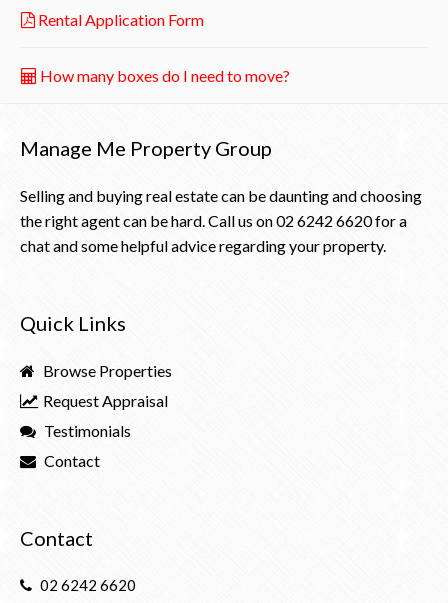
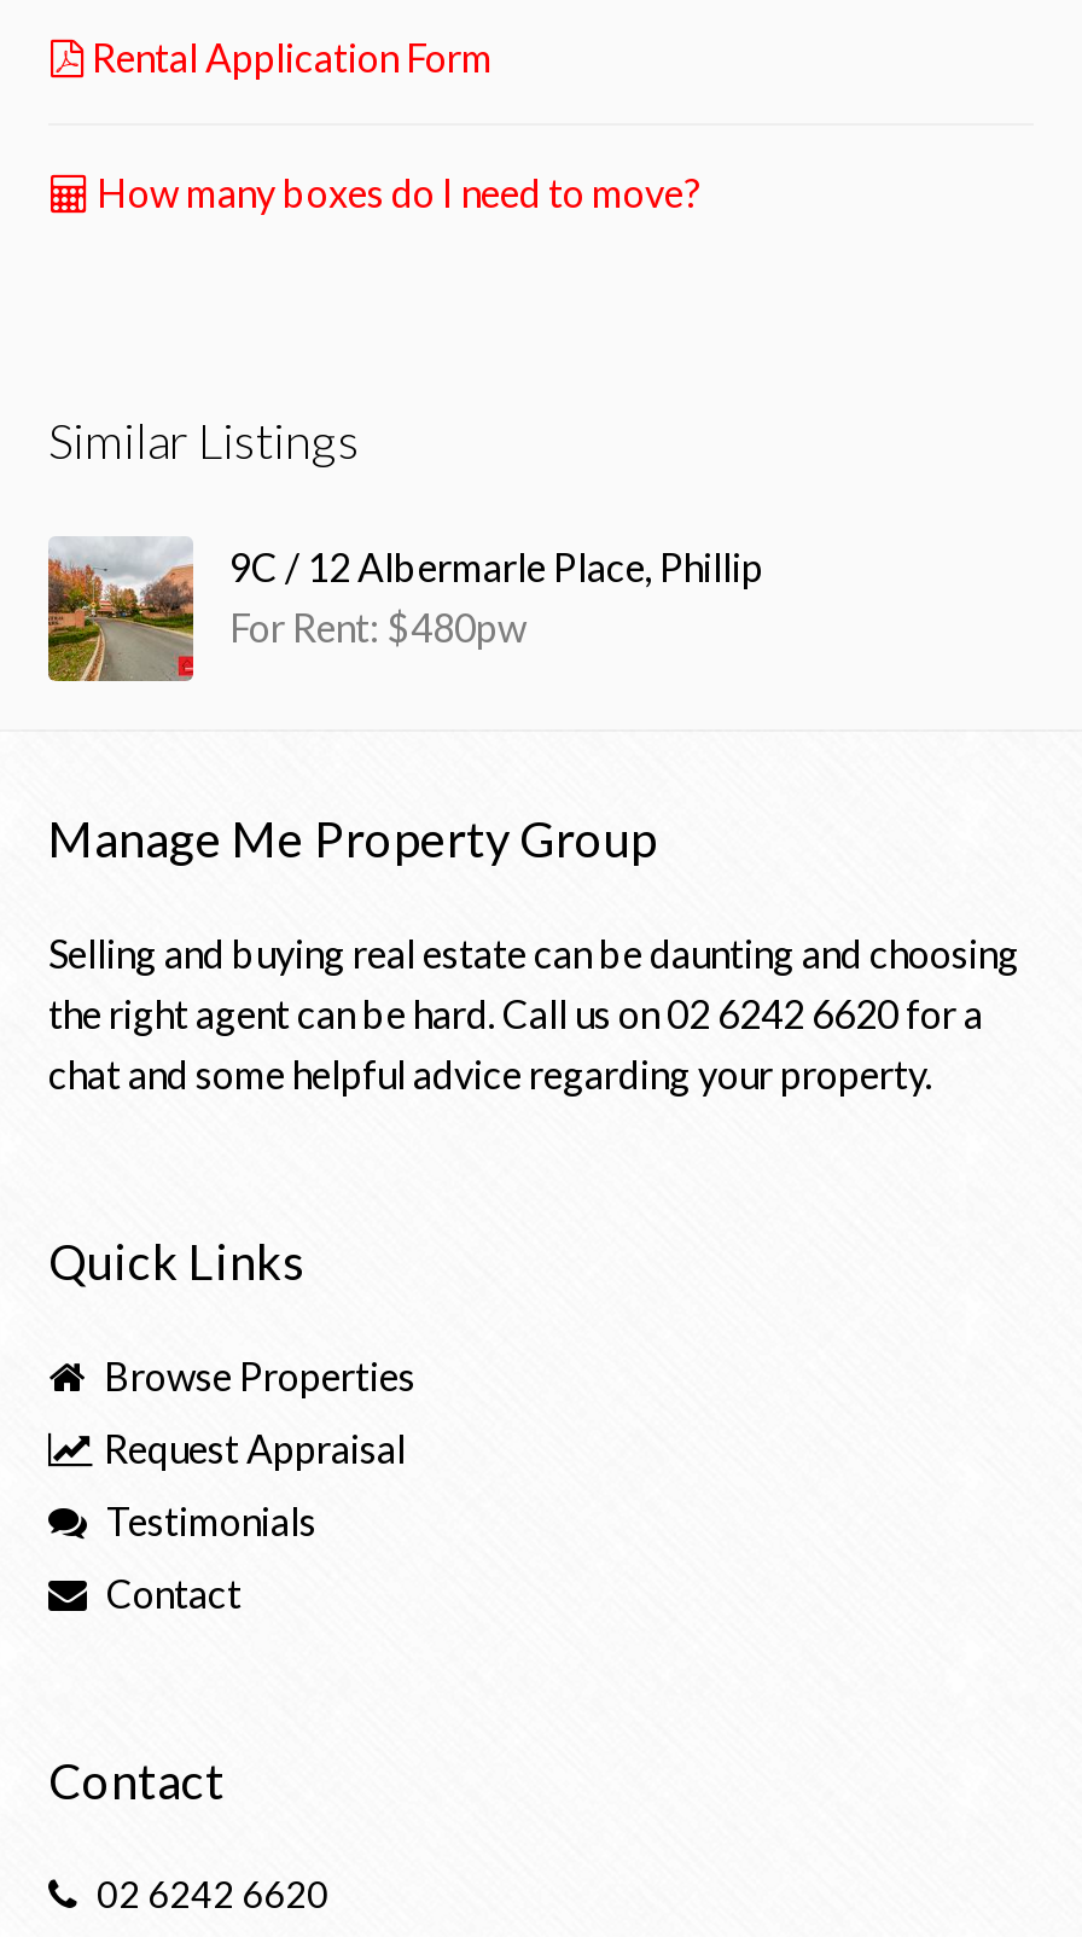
+ [image]
+ Similar Listings
+ 9C / 12 Albermarle Place, Phillip
+ For Rent: $480pw
